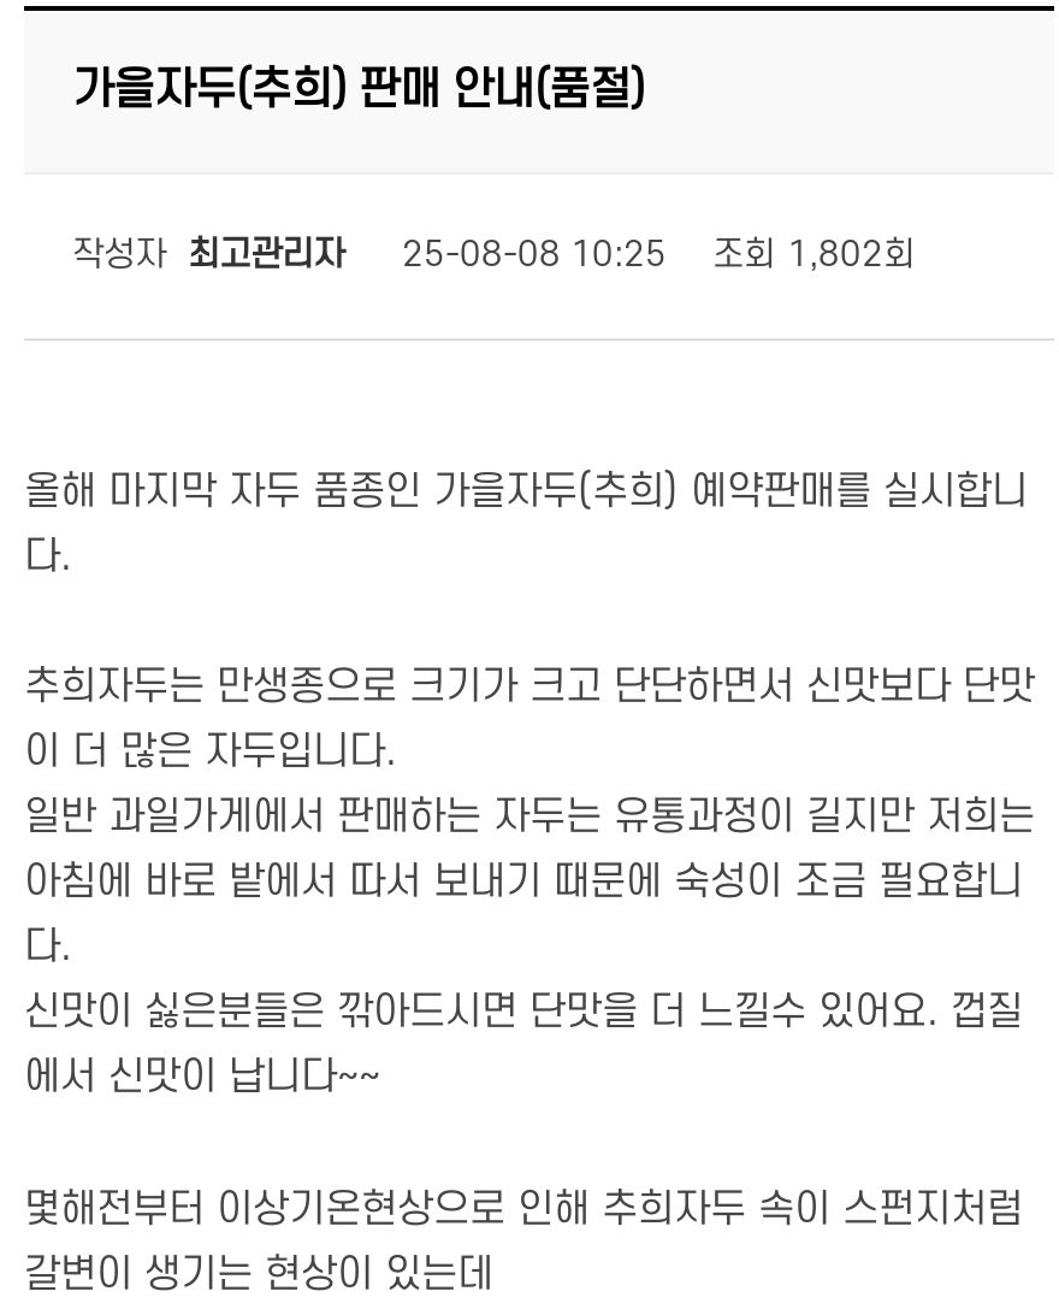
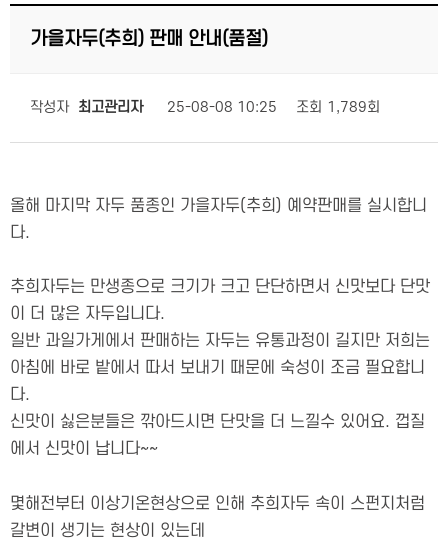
- 작성자 최고관리자 25-08-08 10:25 조회 1,802회
+ 작성자 최고관리자 25-08-08 10:25 조회 1,789회
